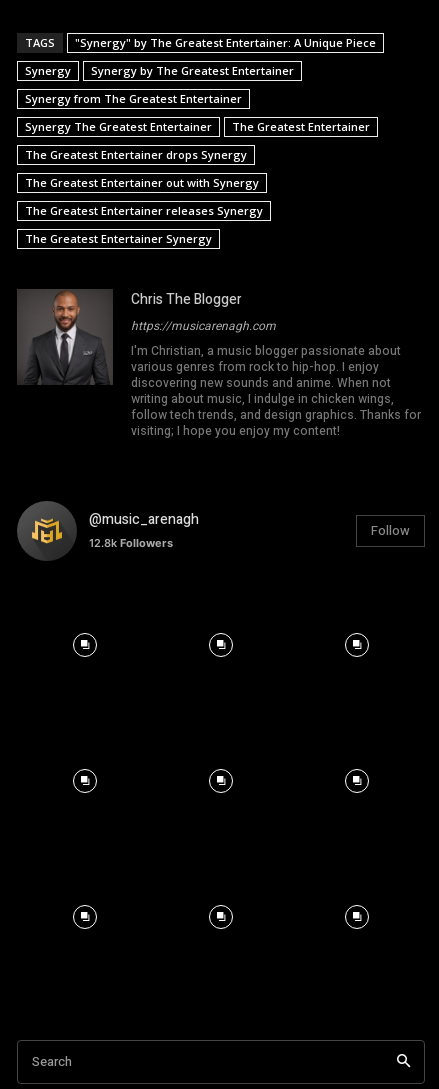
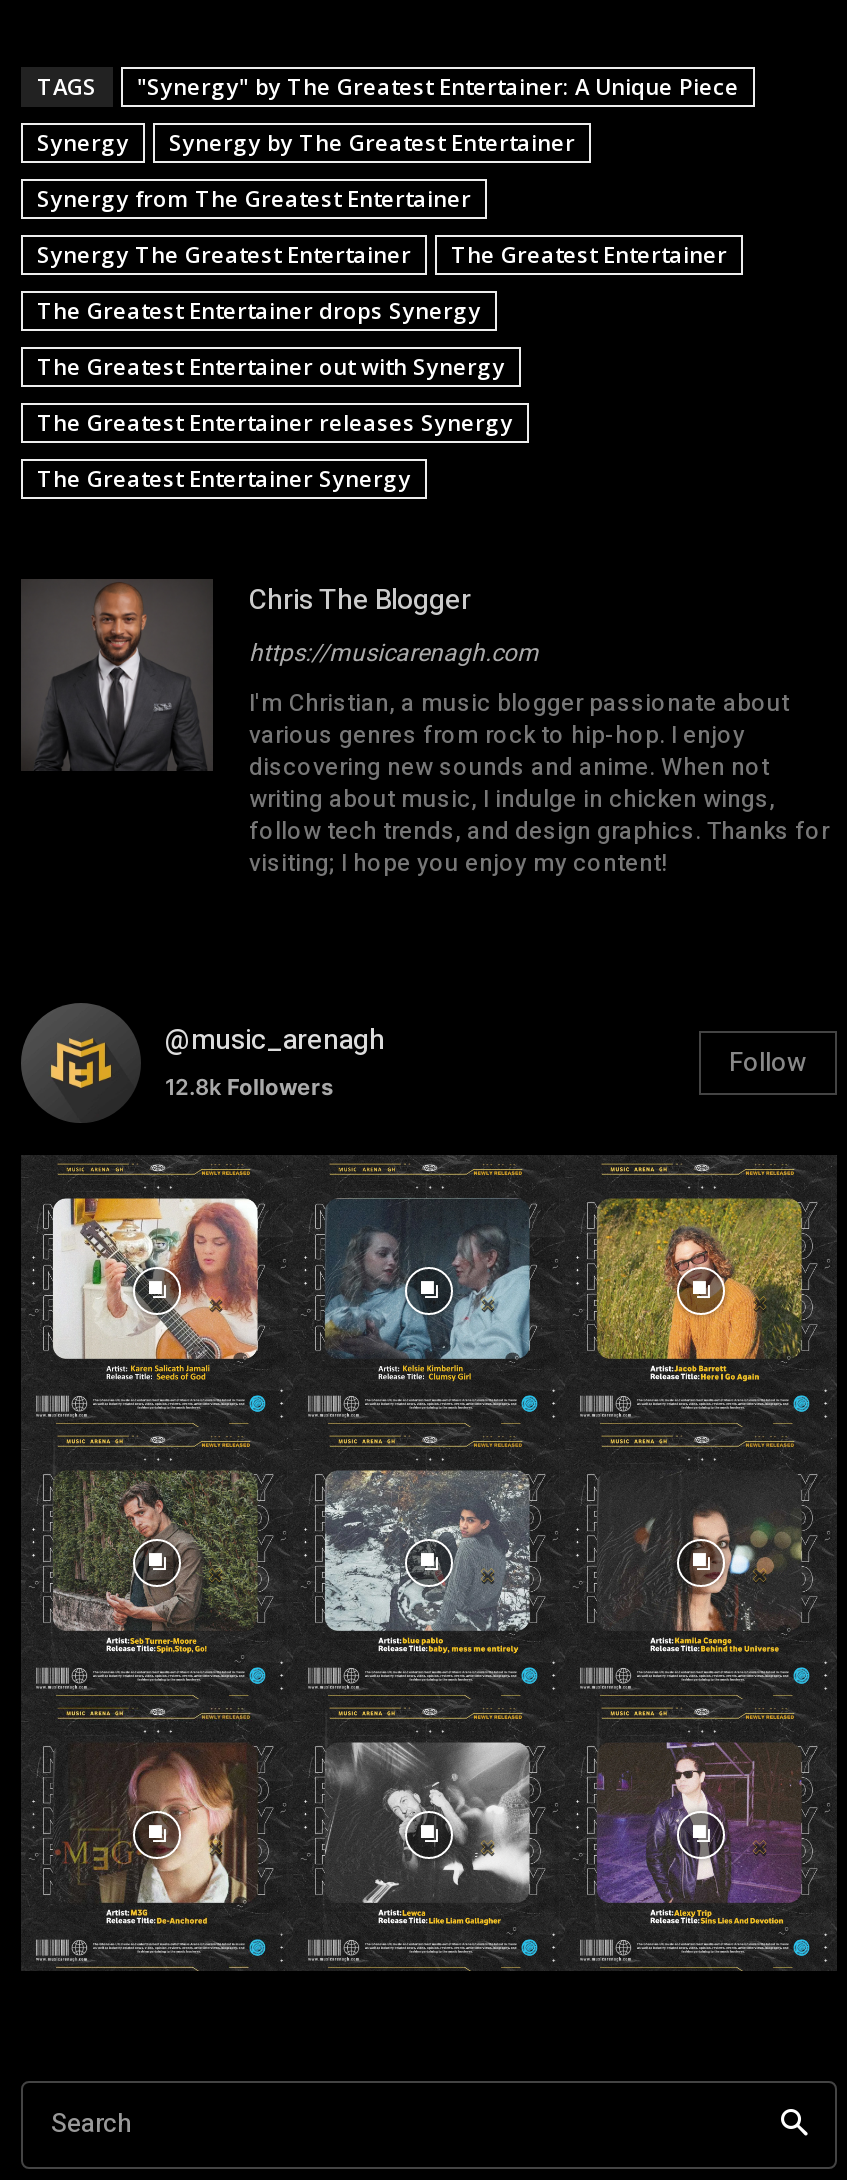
+ [image]
